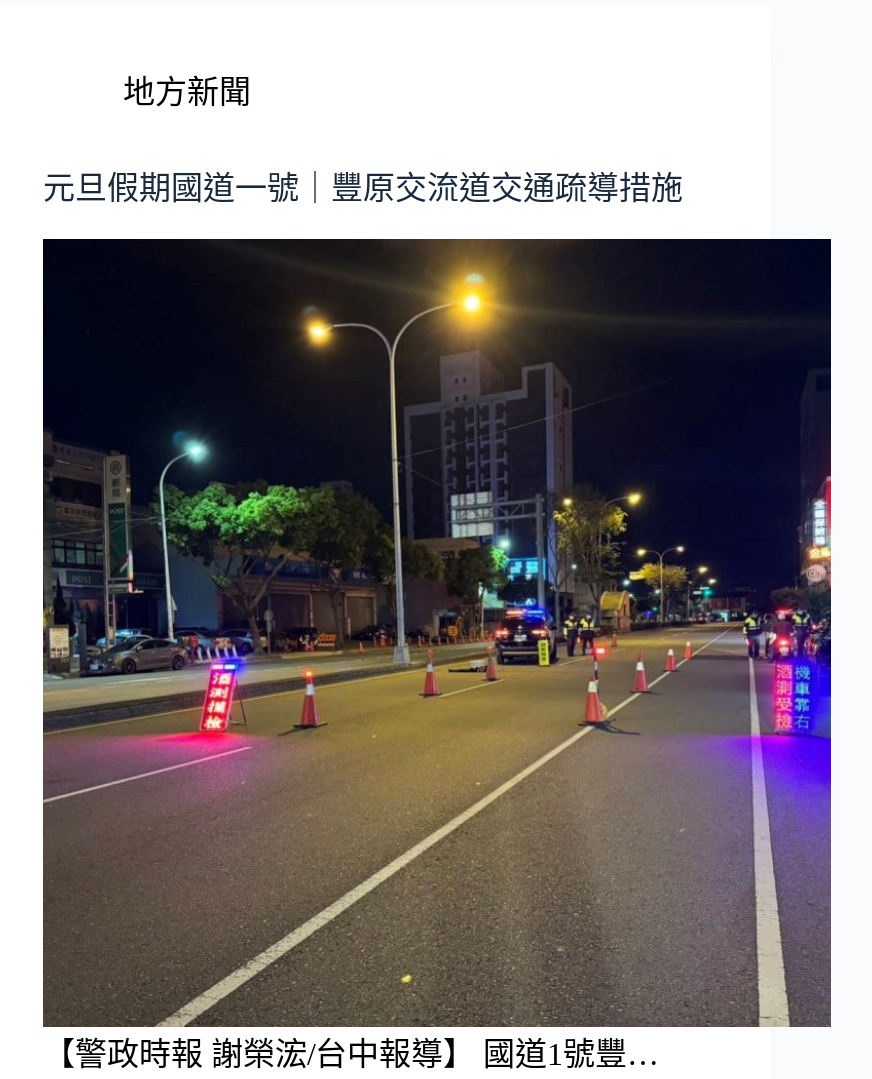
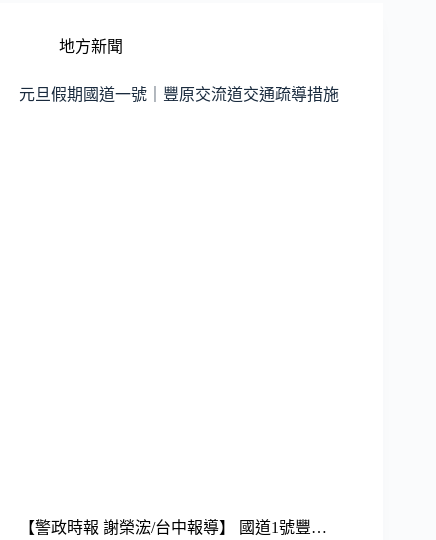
- [image]
